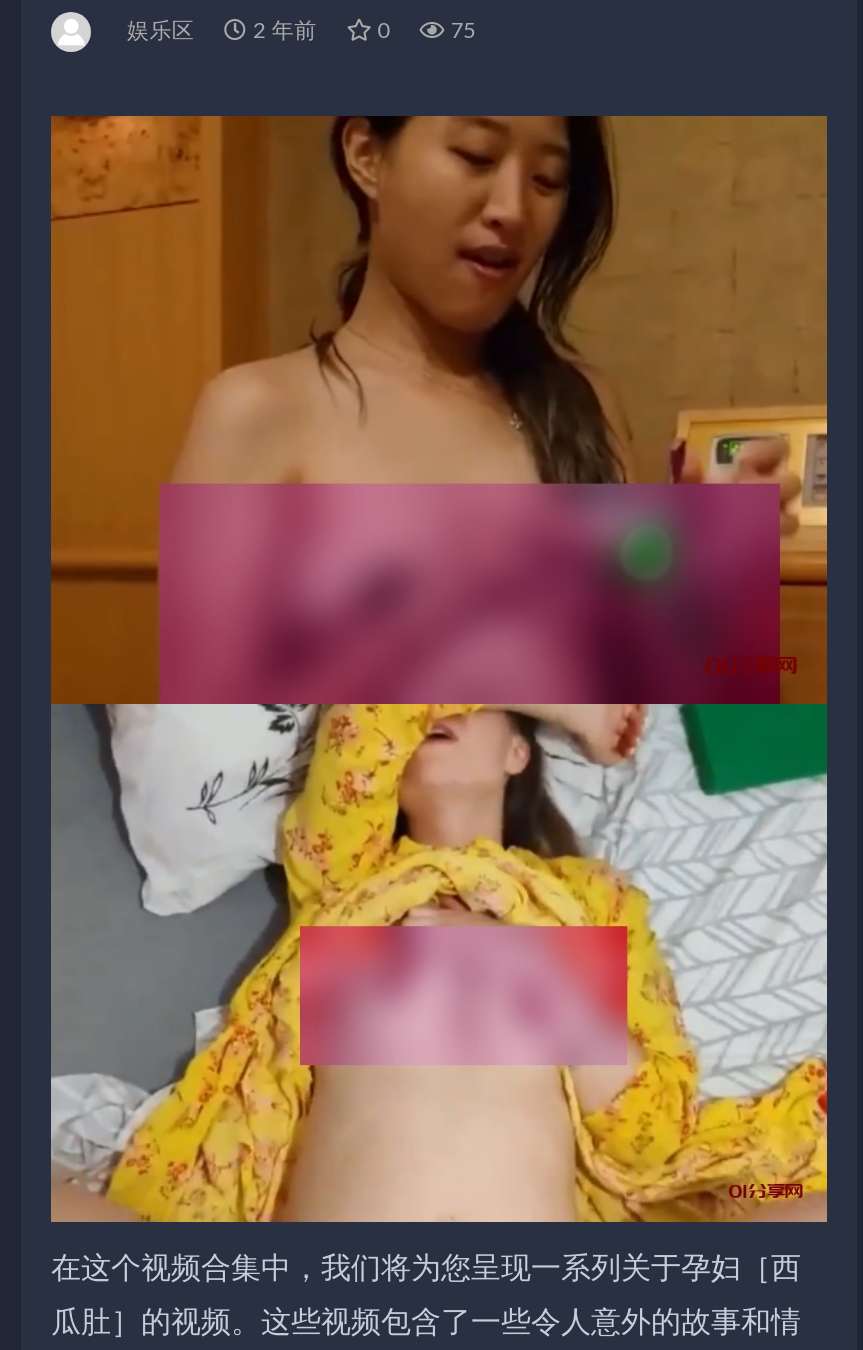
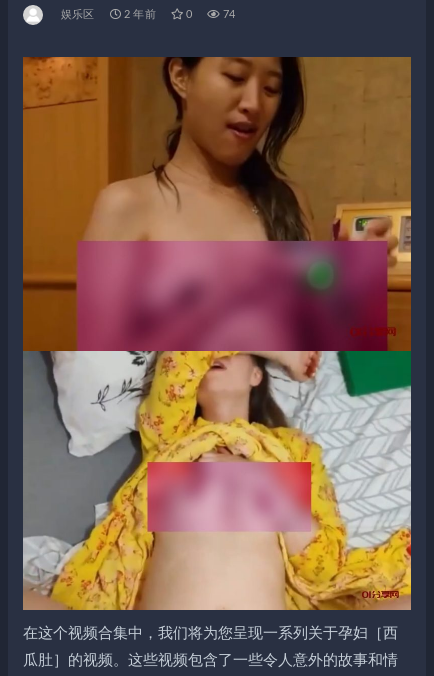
- 75
+ 74
